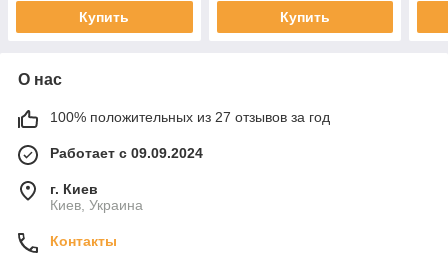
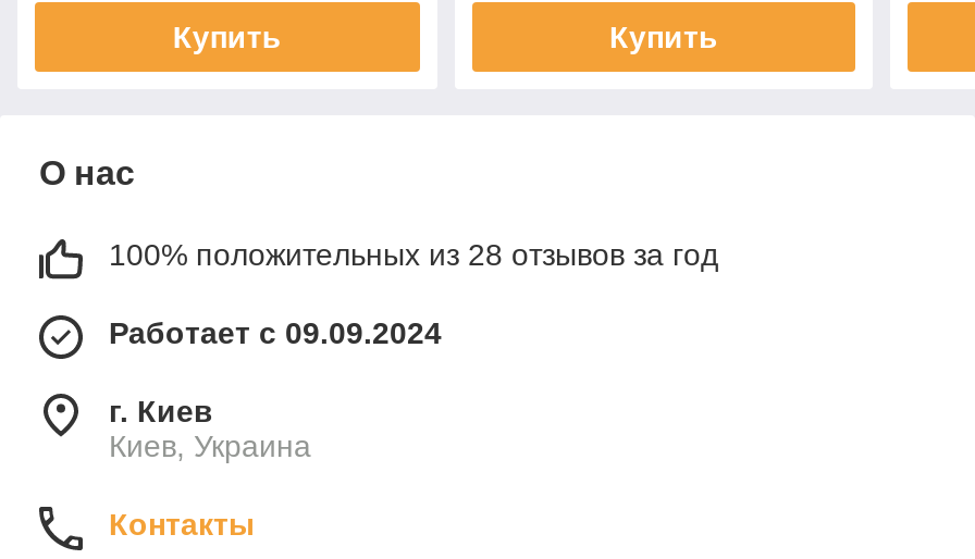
- 100% положительных из 27 отзывов за год
+ 100% положительных из 28 отзывов за год
